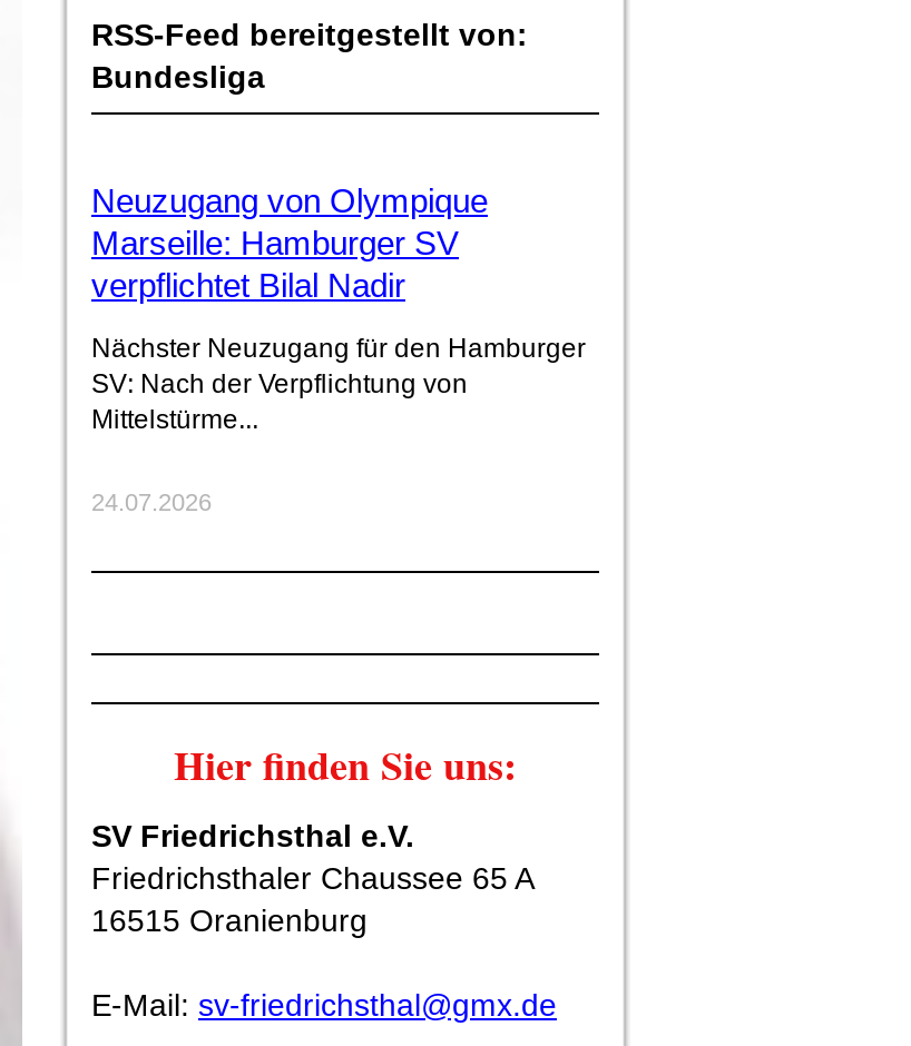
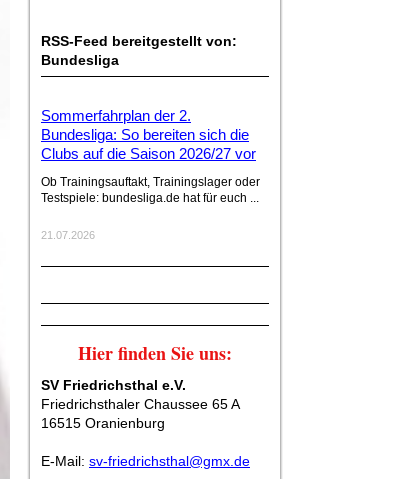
- Neuzugang von Olympique
- Marseille: Hamburger SV
- verpflichtet Bilal Nadir
+ Sommerfahrplan der 2.
+ Bundesliga: So bereiten sich die
+ Clubs auf die Saison 2026/27 vor

- Nächster Neuzugang für den Hamburger
- SV: Nach der Verpflichtung von
- Mittelstürme...
+ Ob Trainingsauftakt, Trainingslager oder
+ Testspiele: bundesliga.de hat für euch ...

- 24.07.2026
+ 21.07.2026
